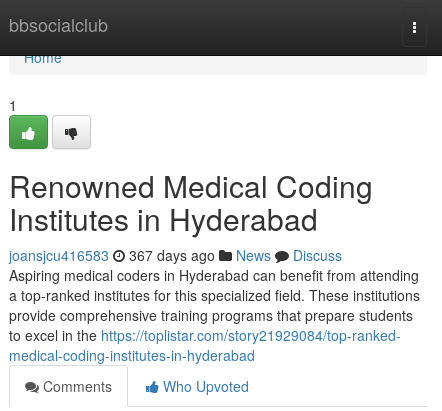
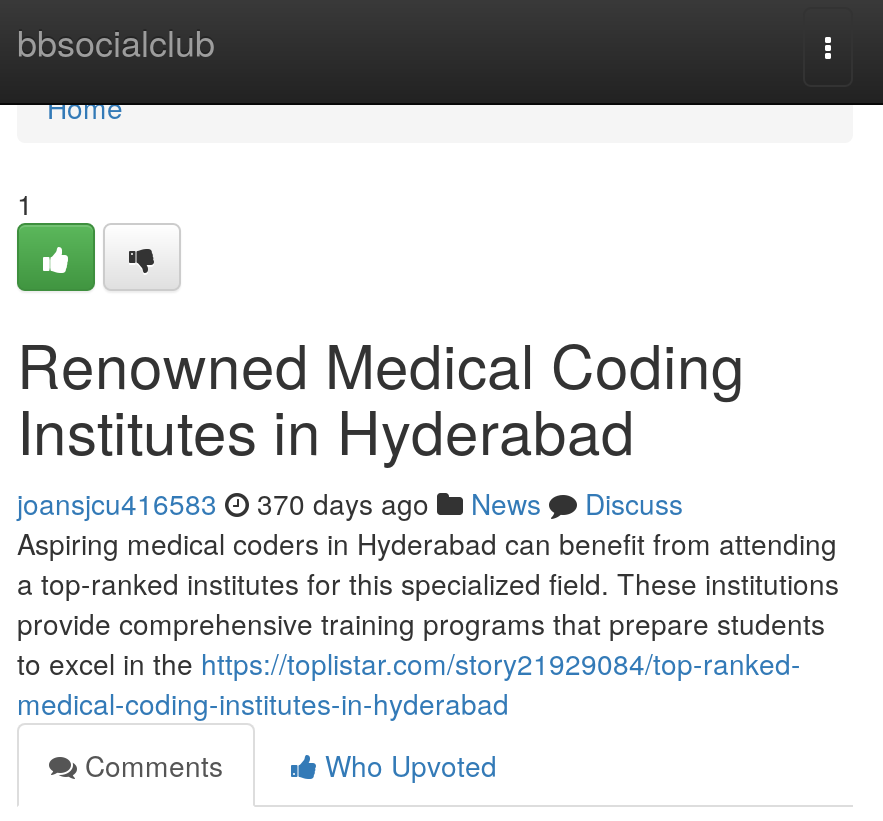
- joansjcu416583 367 days ago News Discuss
+ joansjcu416583 370 days ago News Discuss
